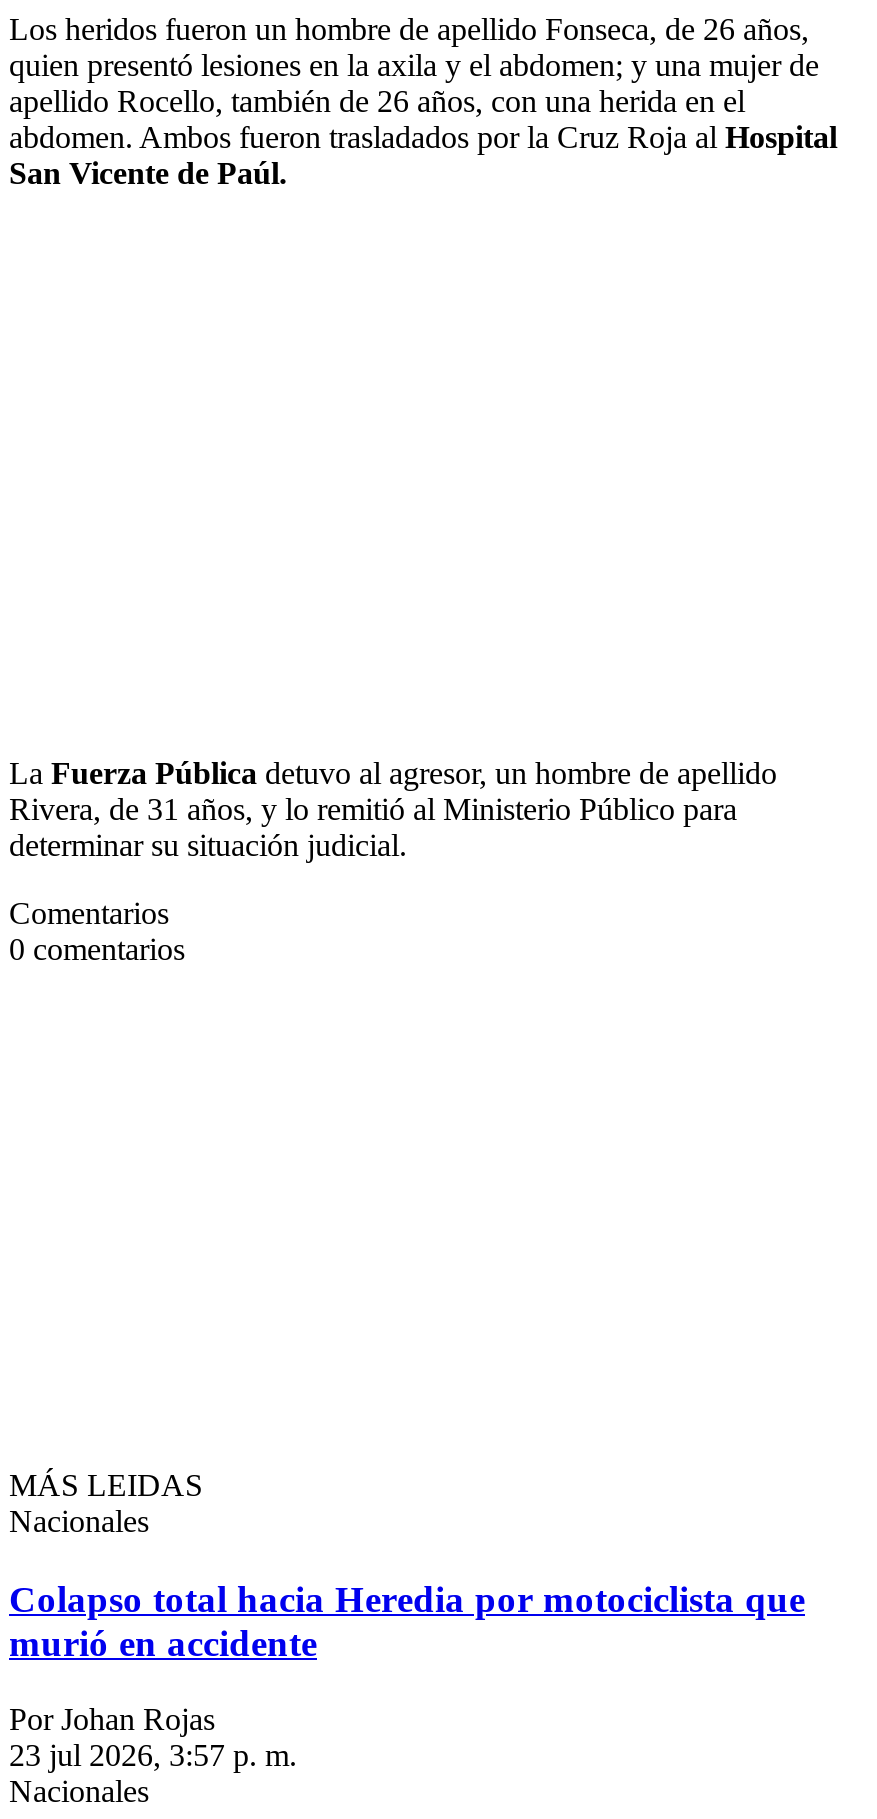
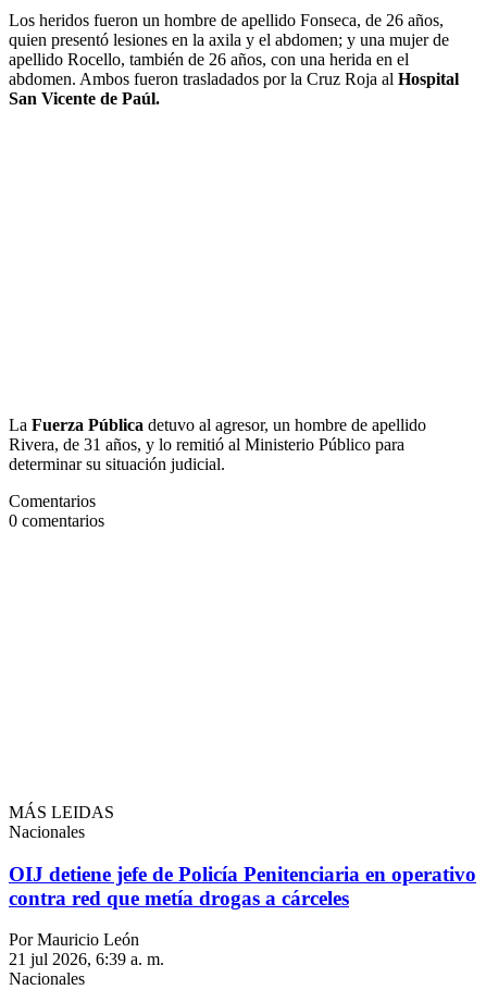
- Colapso total hacia Heredia por motociclista que
- murió en accidente
+ OIJ detiene jefe de Policía Penitenciaria en operativo
+ contra red que metía drogas a cárceles

- Por Johan Rojas
- 23 jul 2026, 3:57 p. m.
+ Por Mauricio León
+ 21 jul 2026, 6:39 a. m.
